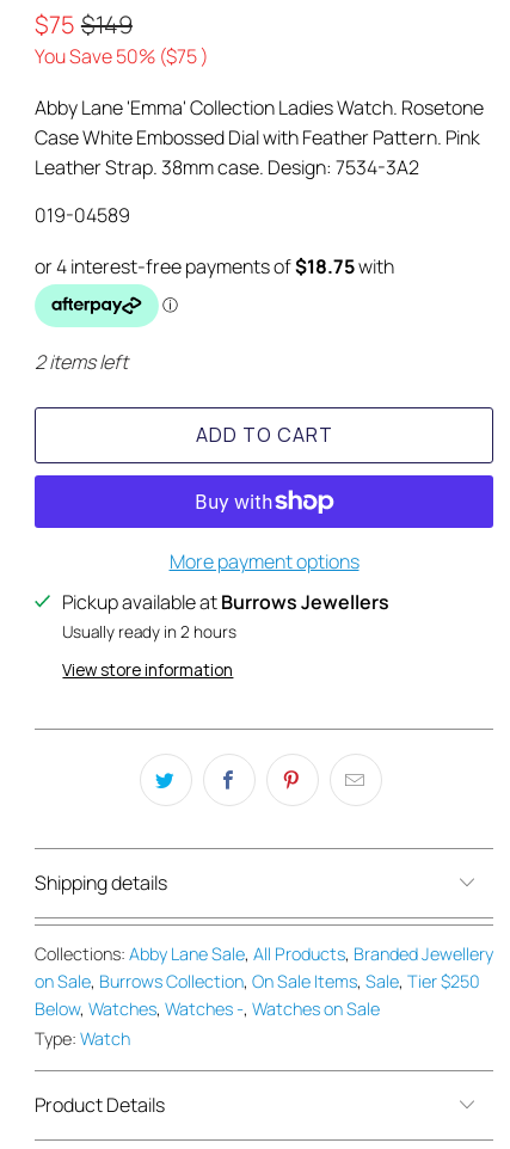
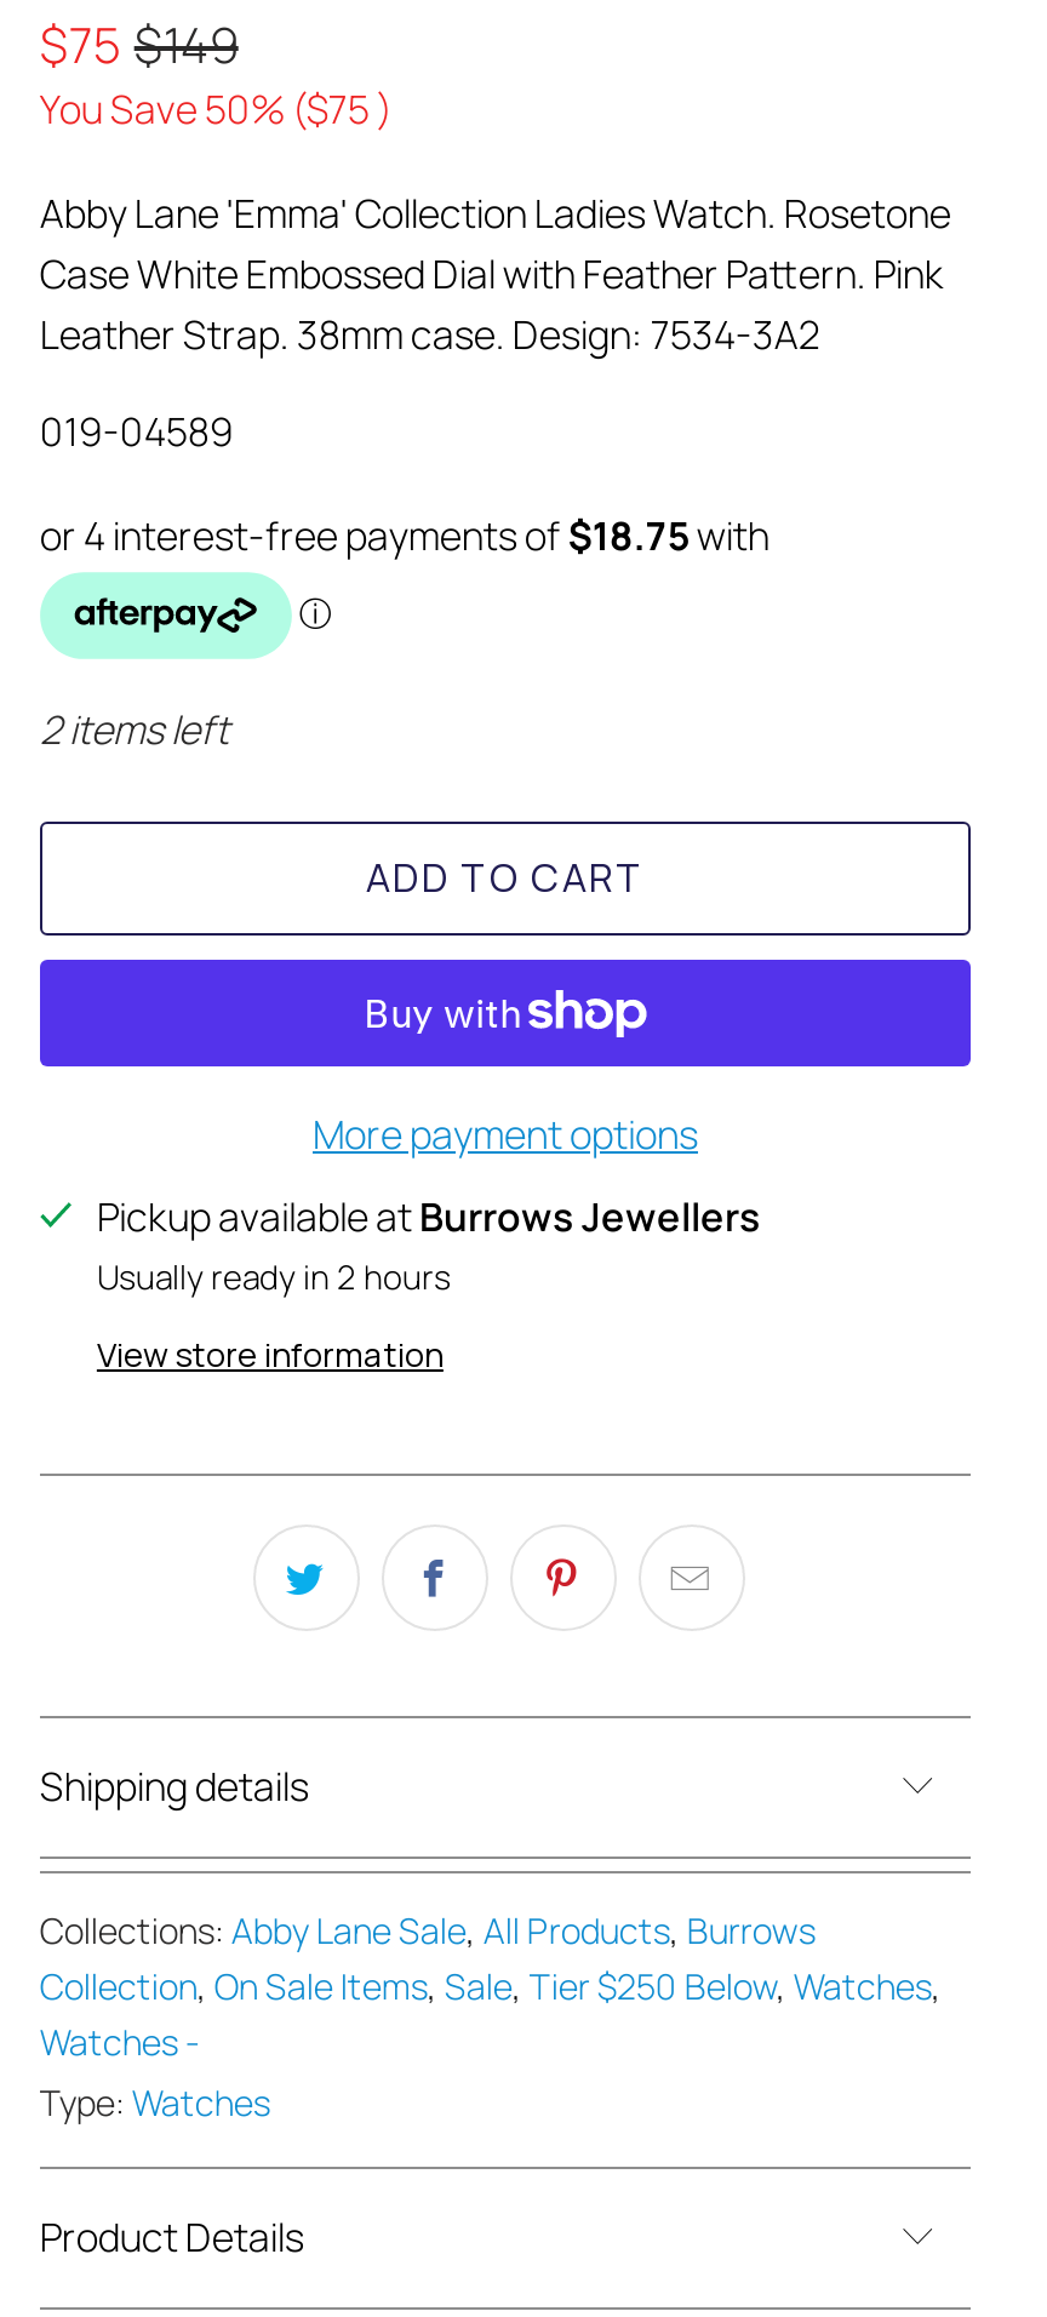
- Collections: Abby Lane Sale, All Products, Branded Jewellery
- on Sale, Burrows Collection, On Sale Items, Sale, Tier $250
- Below, Watches, Watches -, Watches on Sale
- Type: Watch
+ Collections: Abby Lane Sale, All Products, Burrows
+ Collection, On Sale Items, Sale, Tier $250 Below, Watches,
+ Watches -
+ Type: Watches
